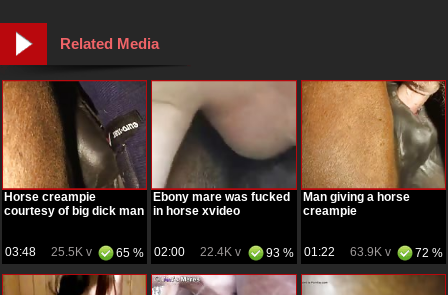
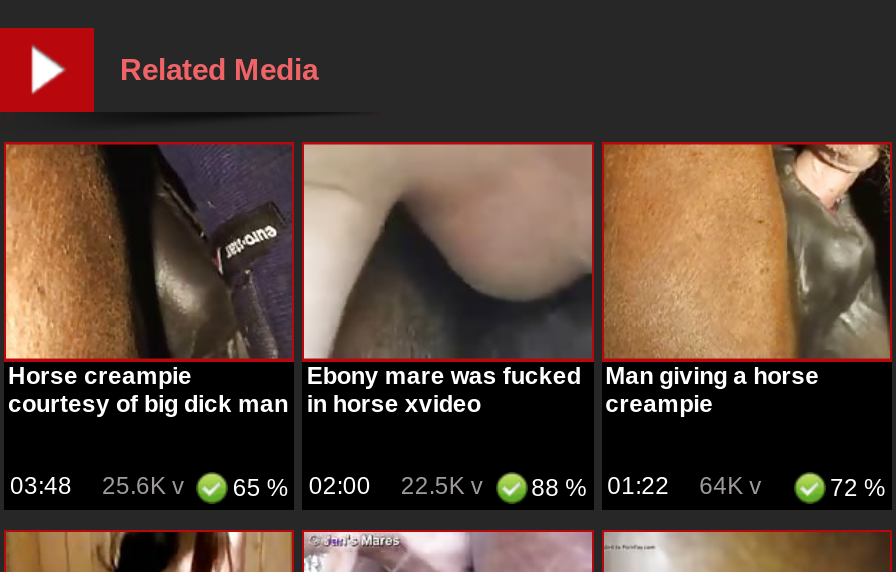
- 25.5K v
+ 25.6K v

- 22.4K v
+ 22.5K v

- 93 %
+ 88 %

- 63.9K v
+ 64K v
